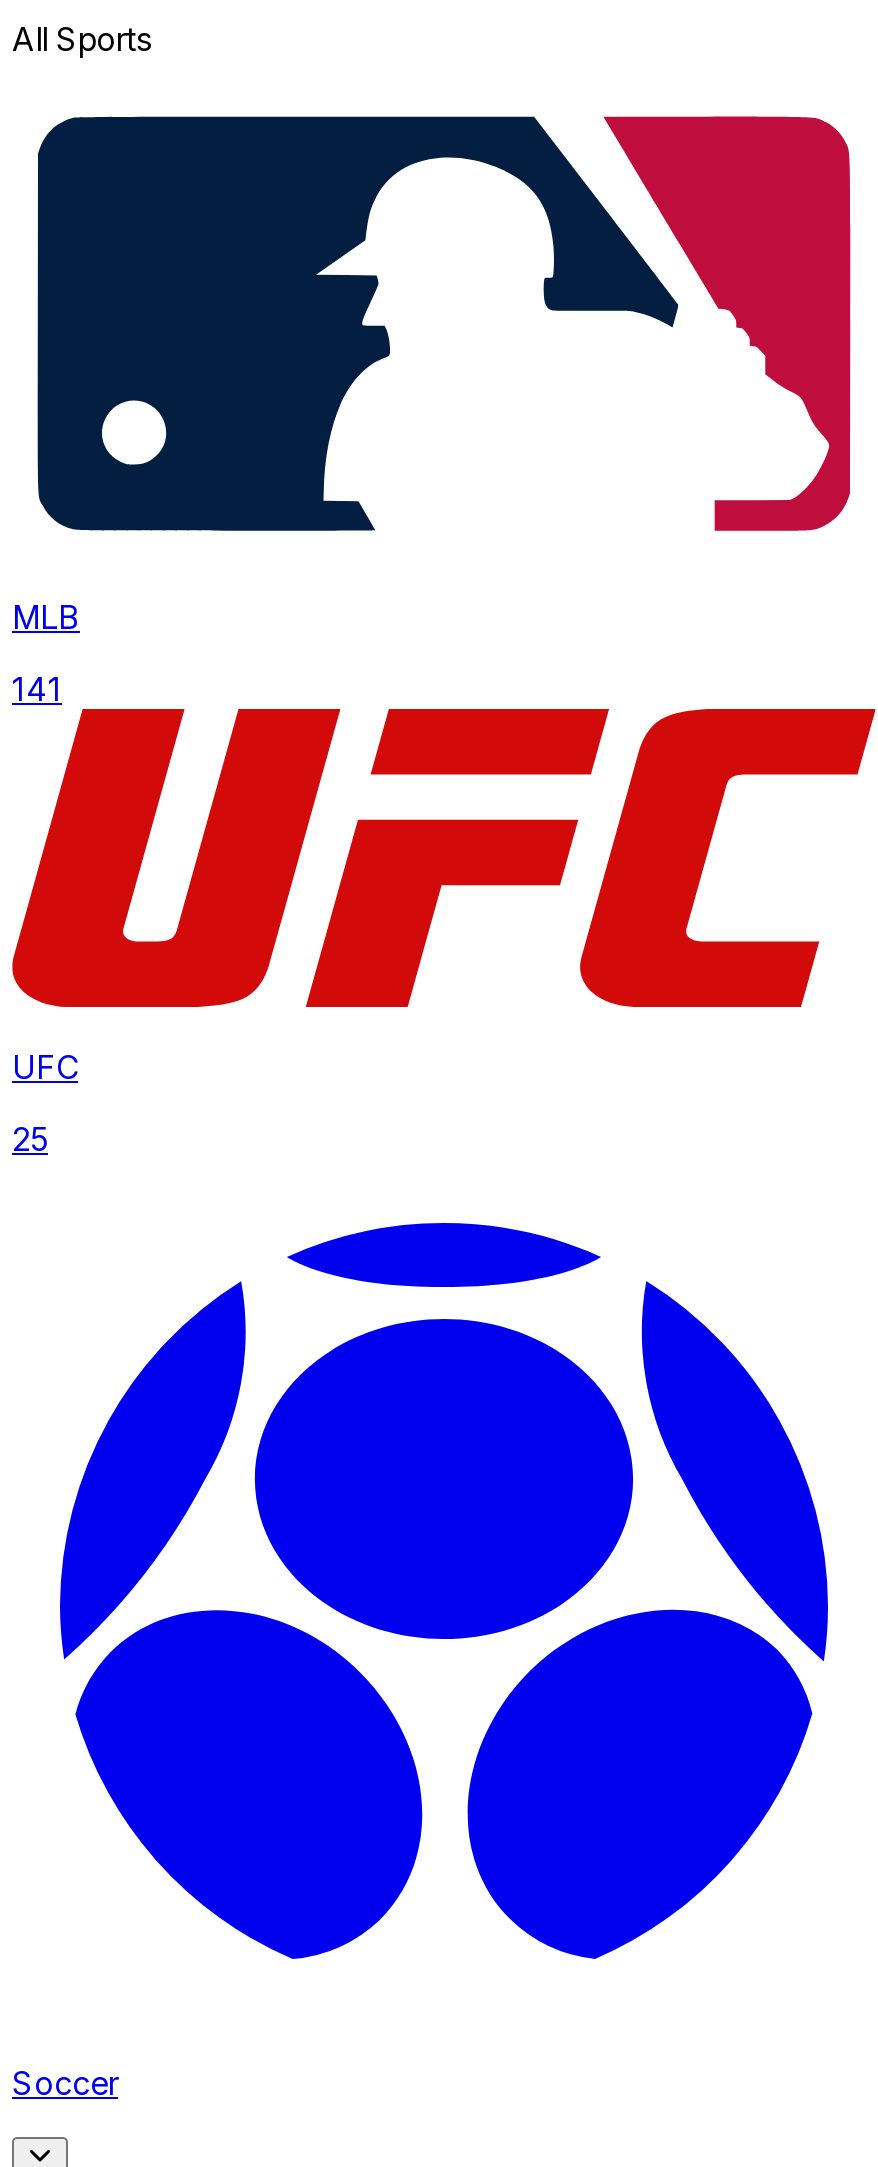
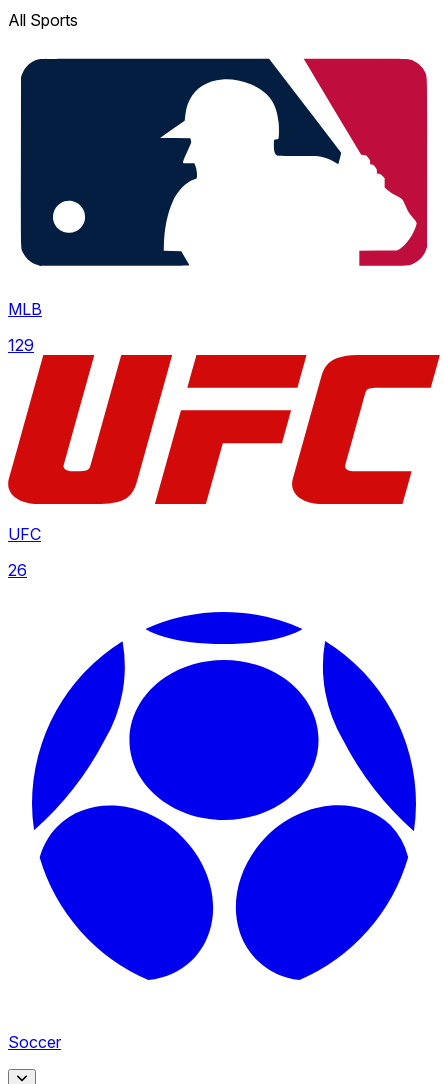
- 141
+ 129

- 25
+ 26
